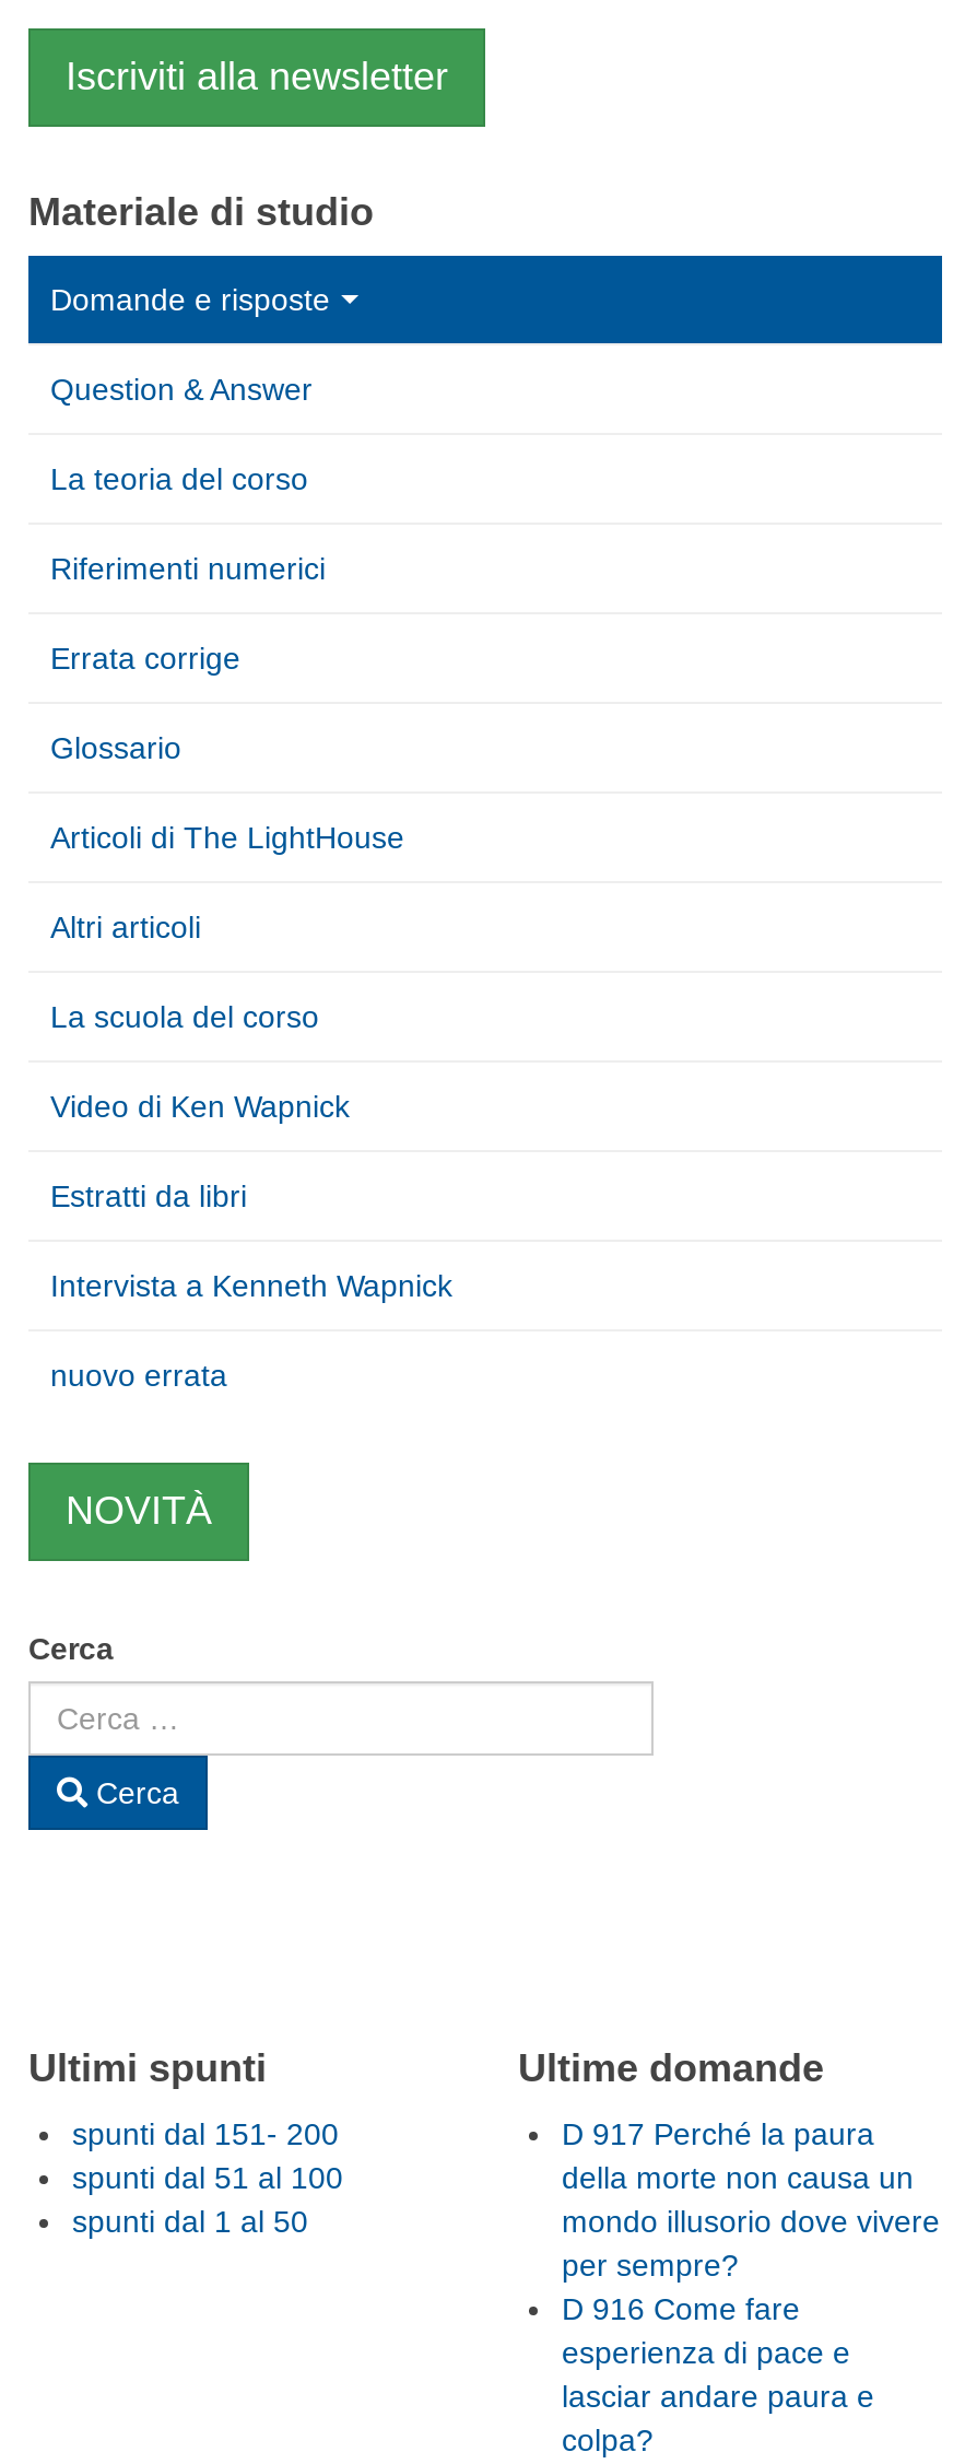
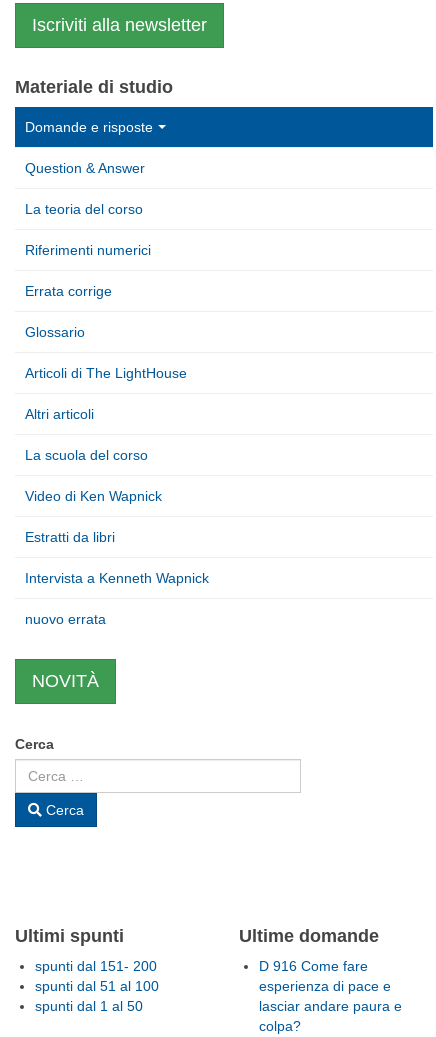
- D 917 Perché la paura
- della morte non causa un
- mondo illusorio dove vivere
- per sempre?
